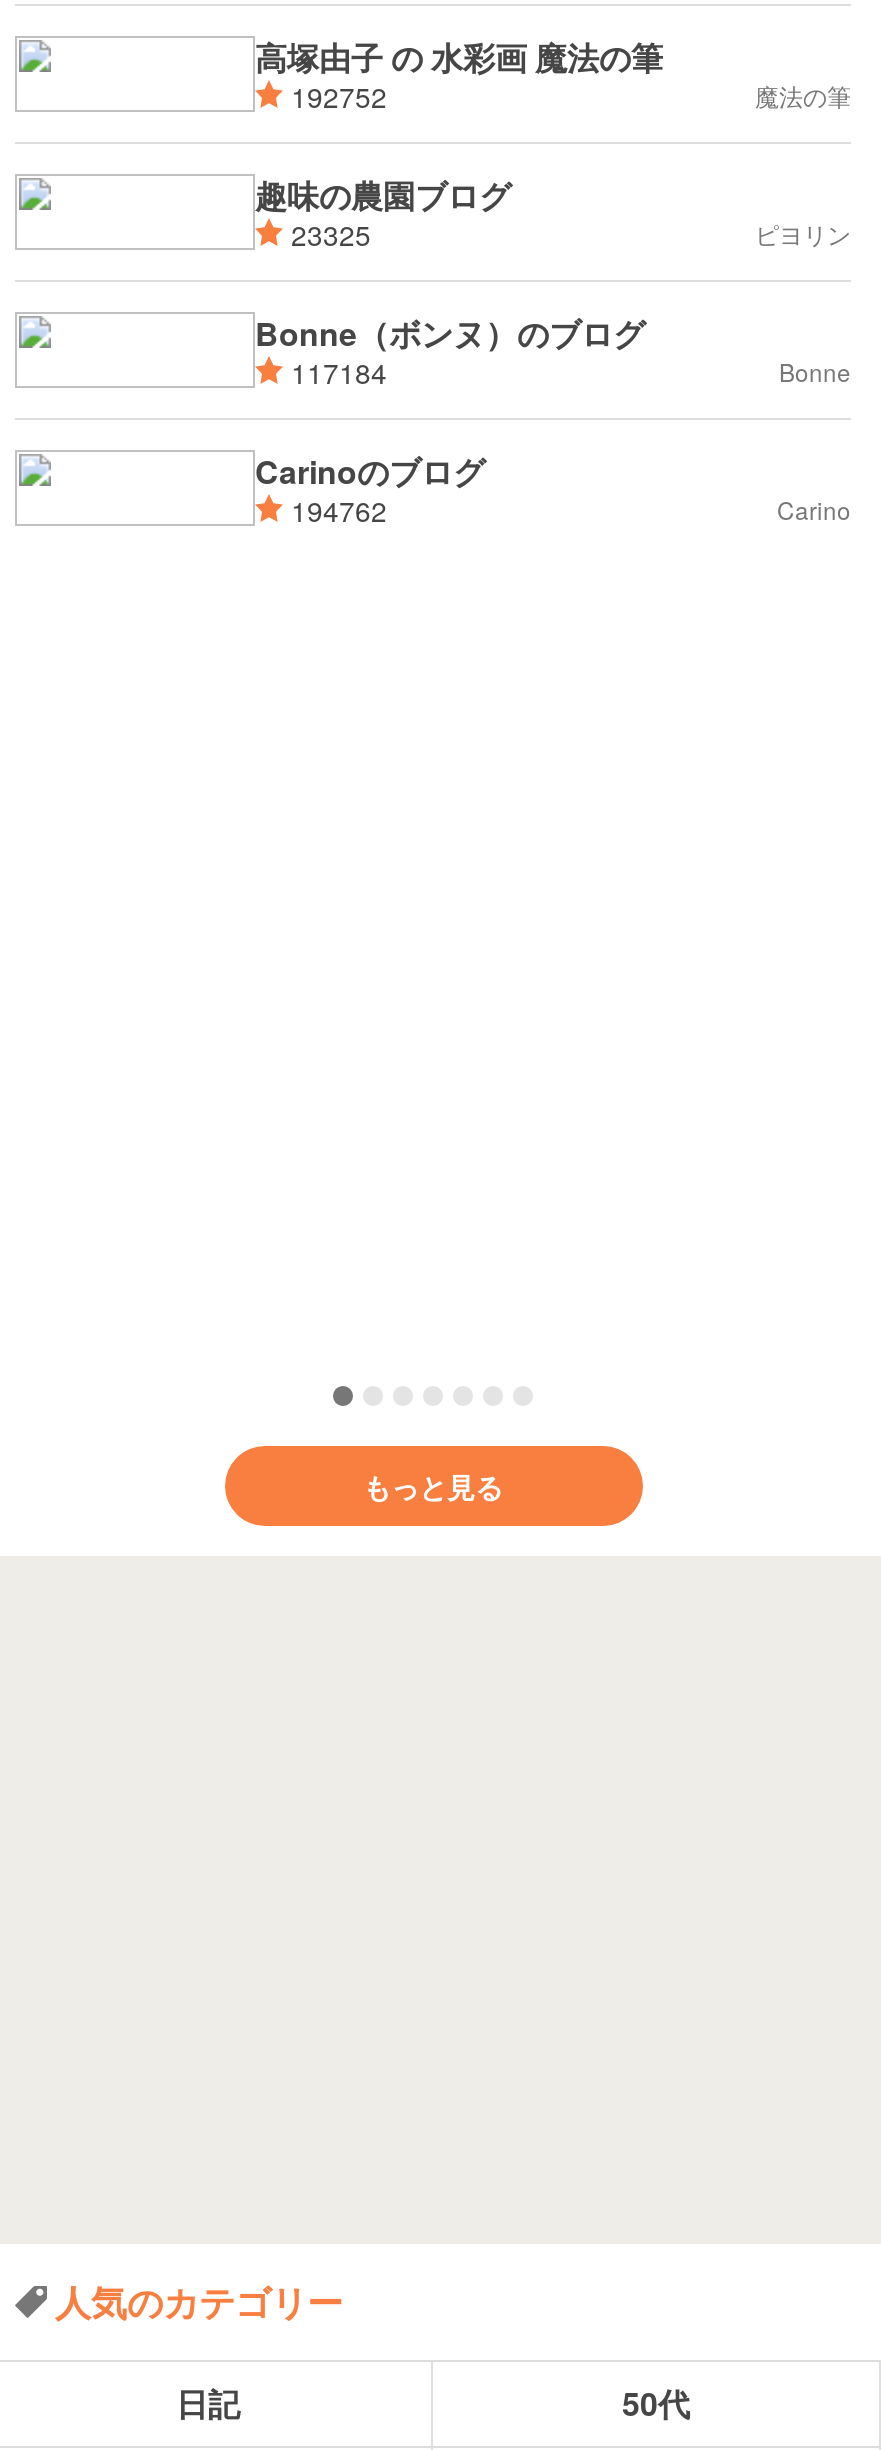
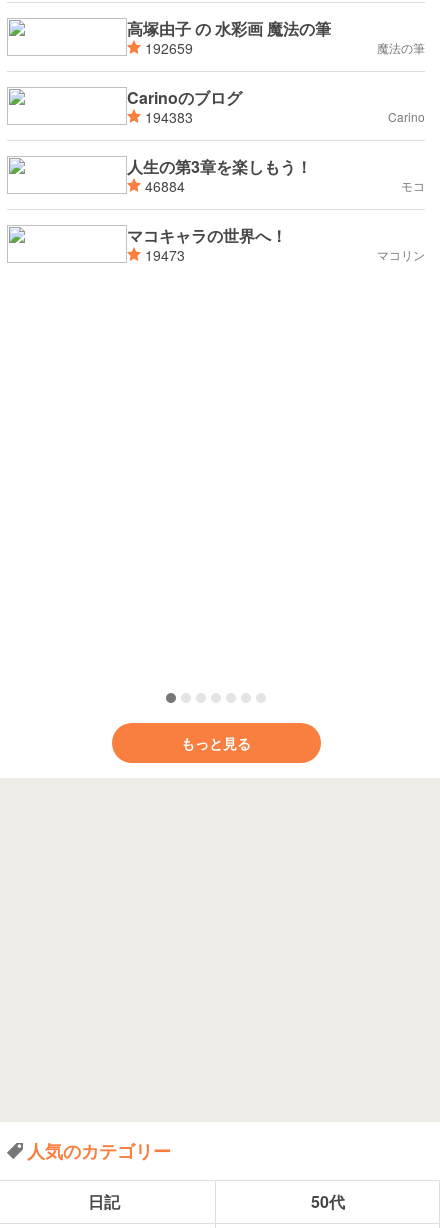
- 192752
+ 192659

- 趣味の農園ブログ
- 23325
- ピヨリン
- Bonne（ボンヌ）のブログ
- 117184
- Bonne

moved up: Carinoのブログ

- 194762
+ 194383

moved up: Carino

+ 人生の第3章を楽しもう！
+ 46884
+ モコ
+ マコキャラの世界へ！
+ 19473
+ マコリン
